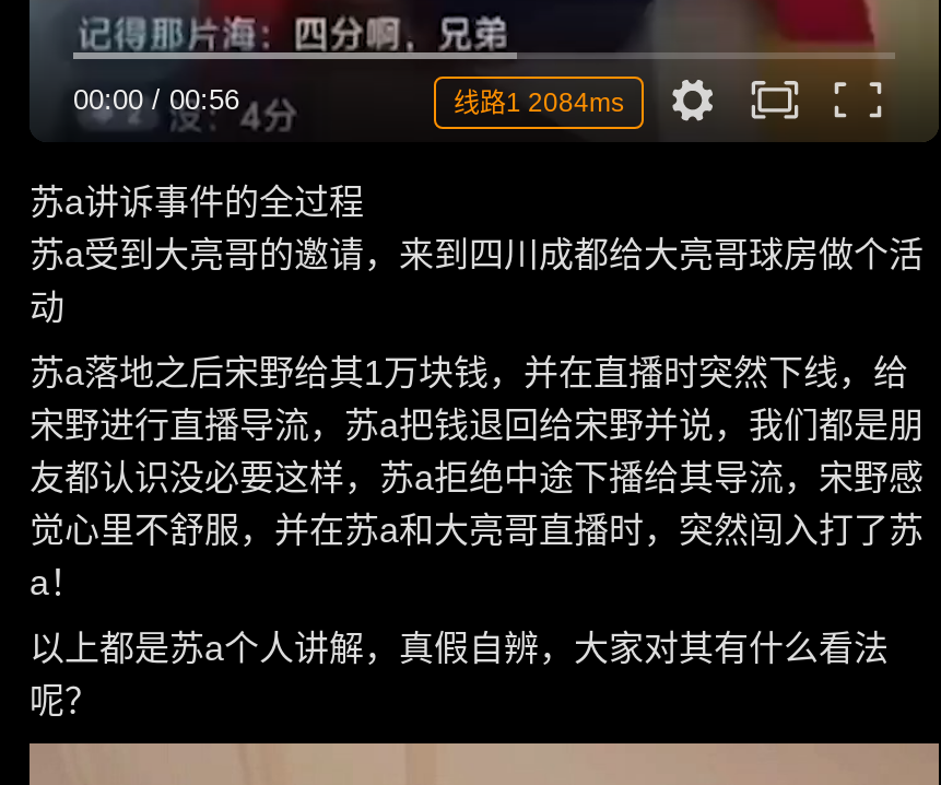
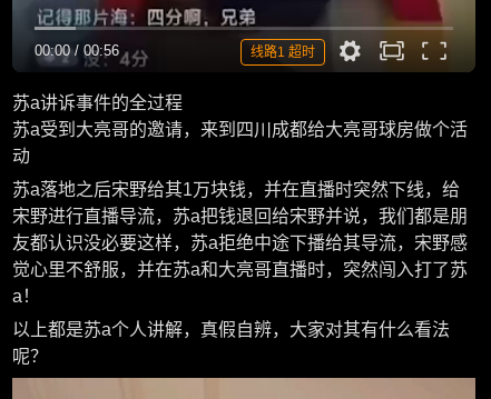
- 线路1 2084ms
+ 线路1 超时
